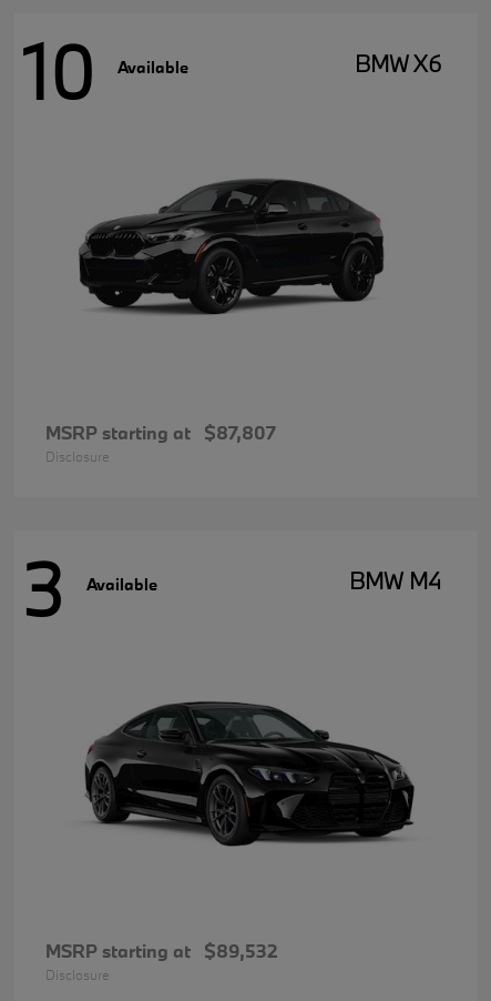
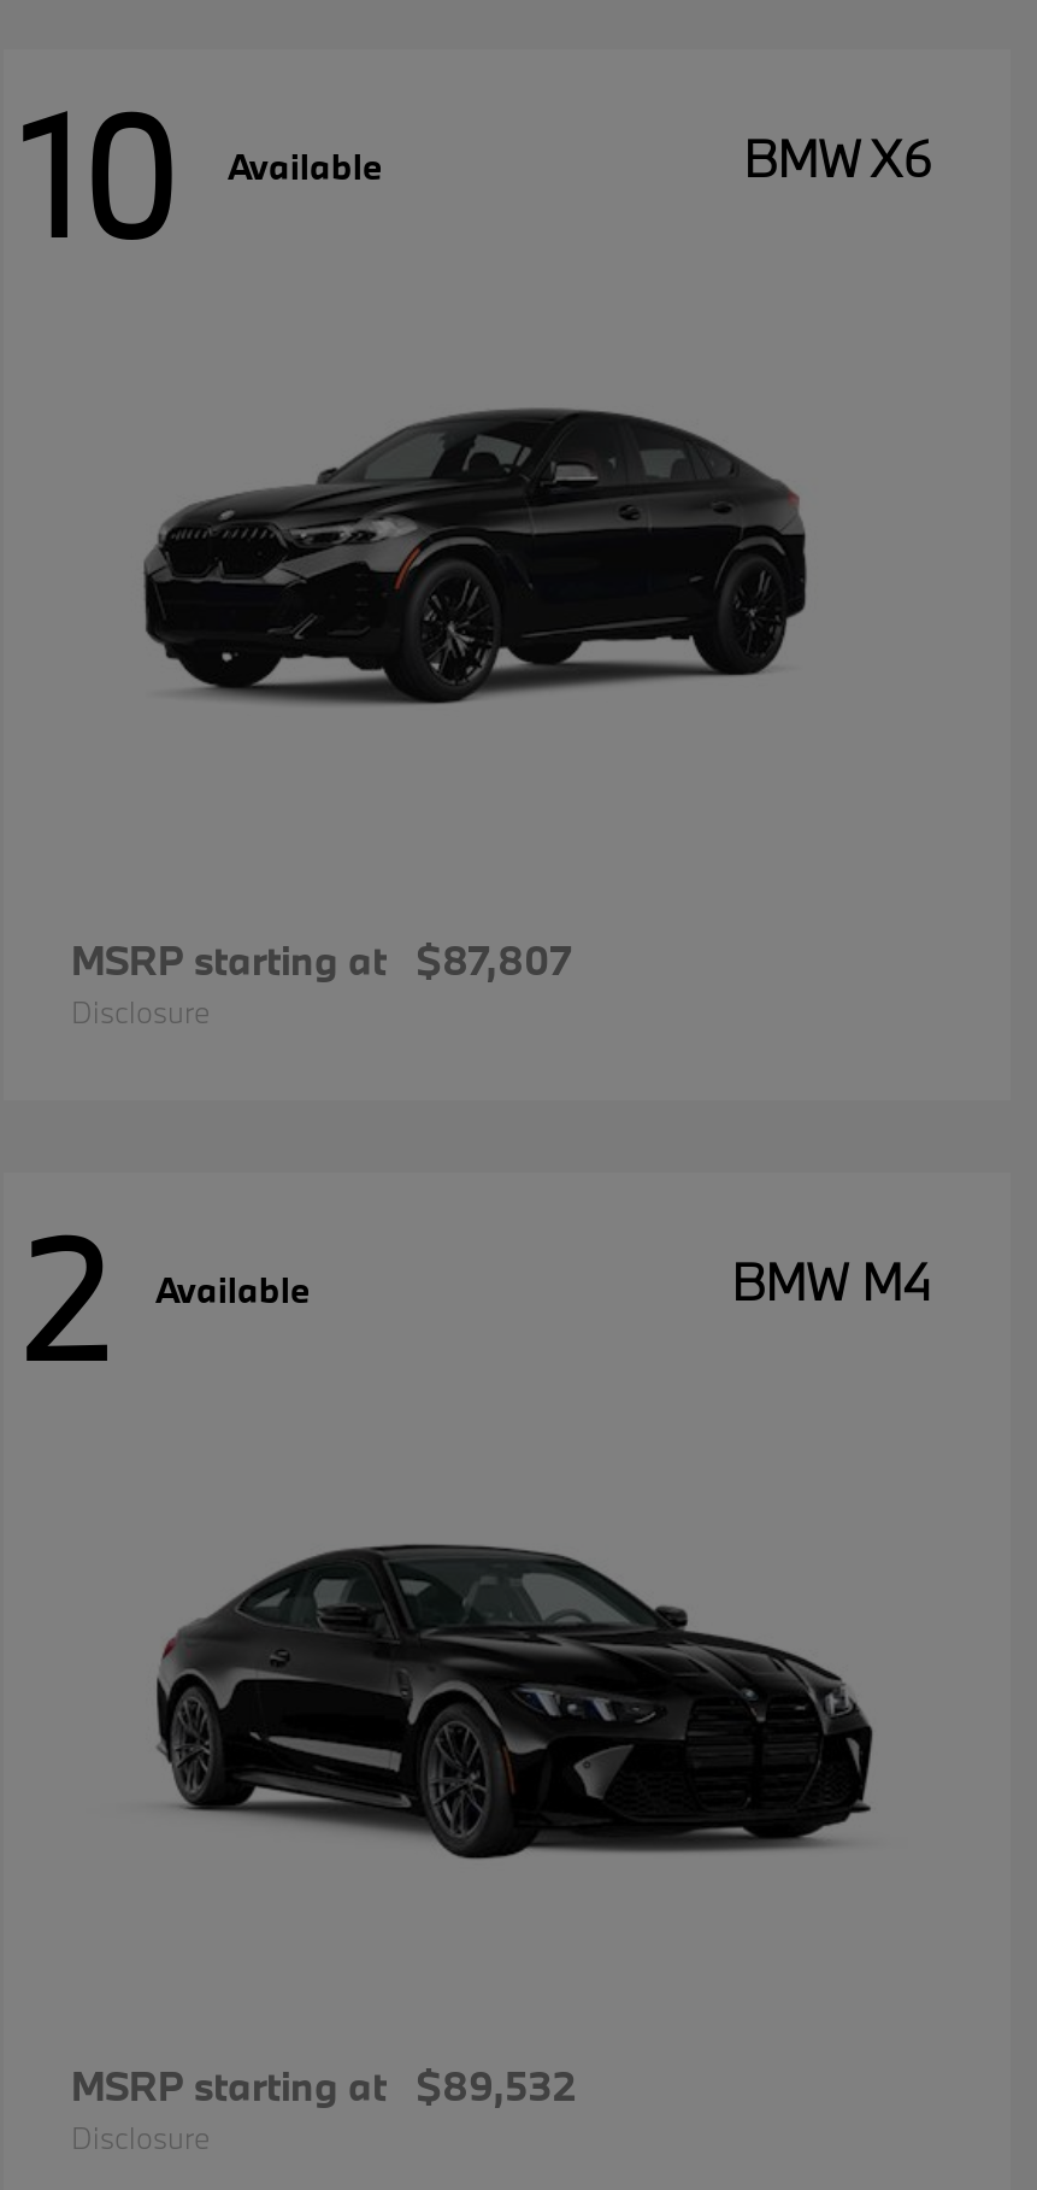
- 3 Available
+ 2 Available
